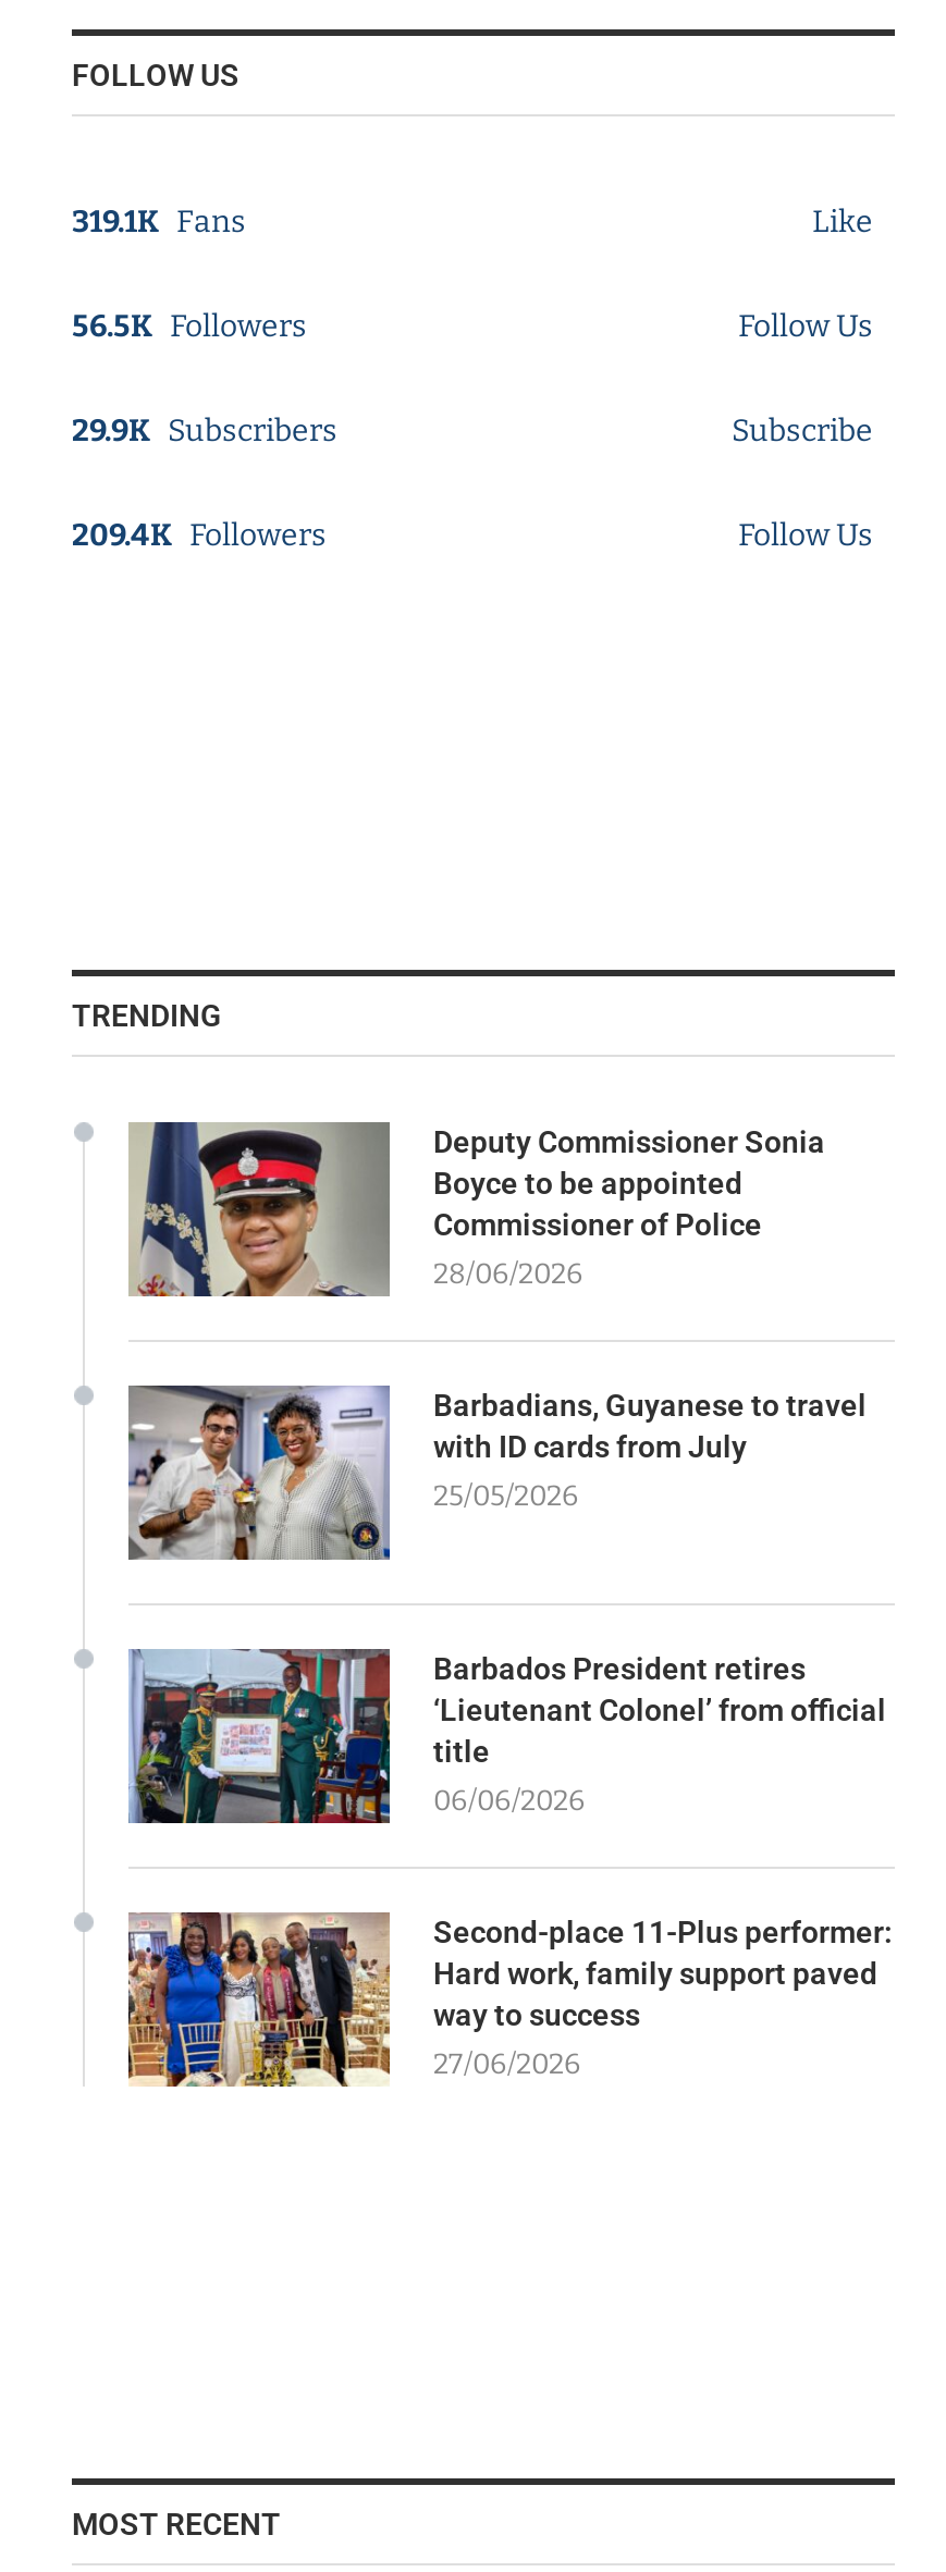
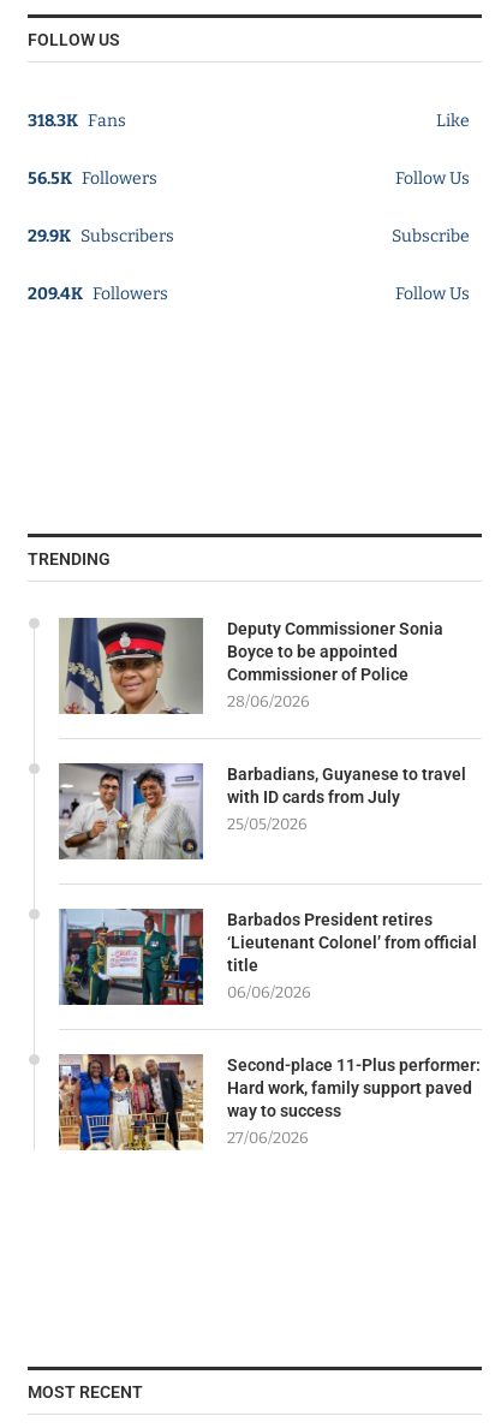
- 319.1K Fans
+ 318.3K Fans
